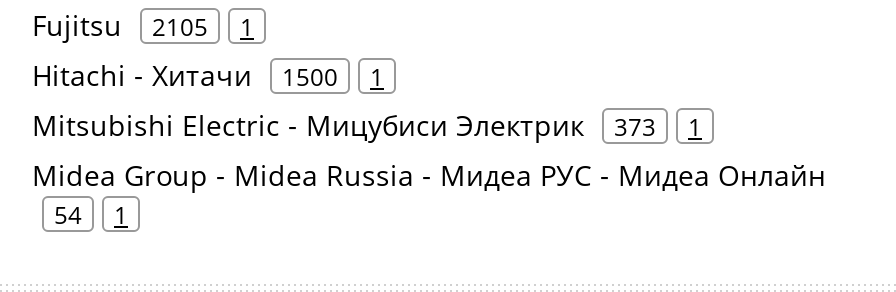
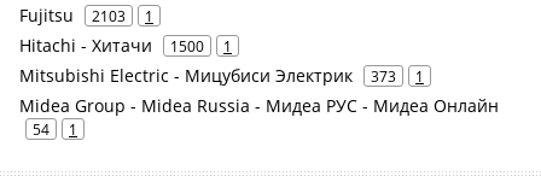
- Fujitsu 2105 1
+ Fujitsu 2103 1
